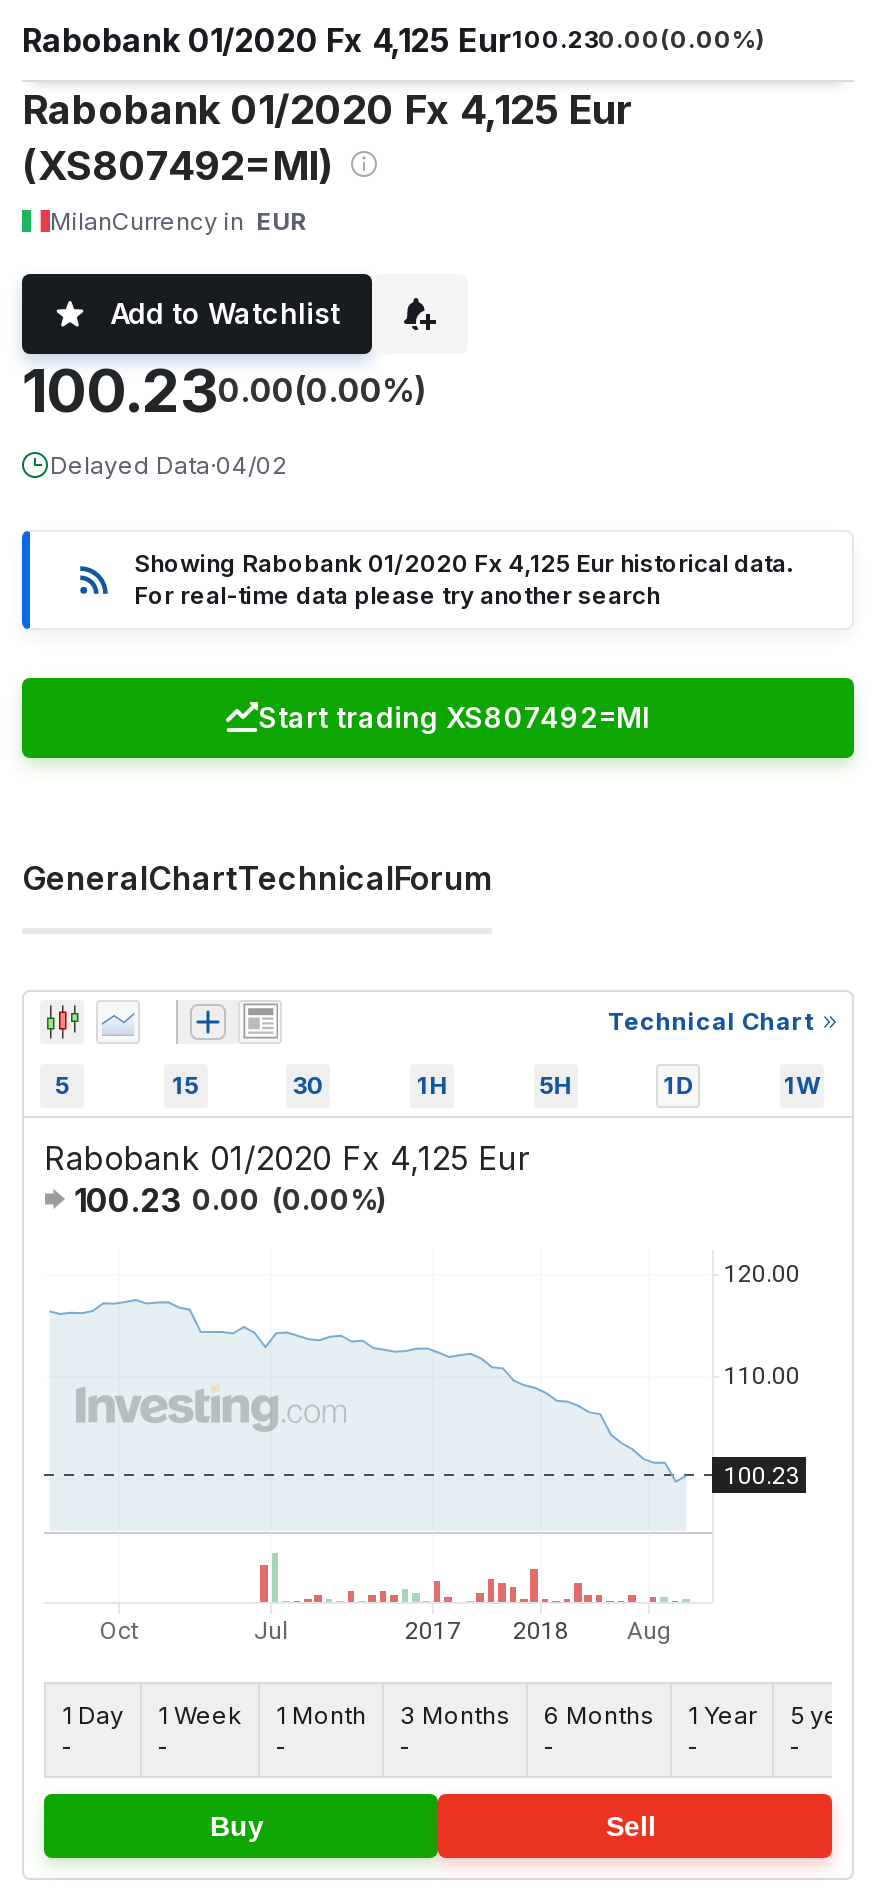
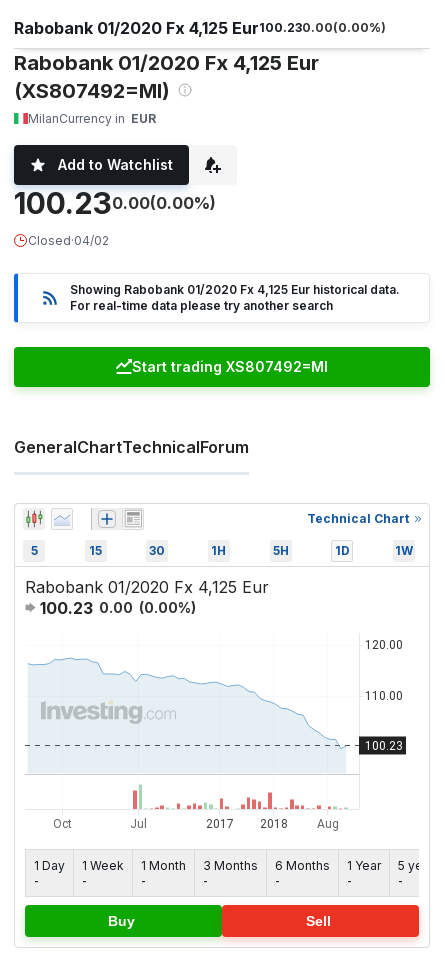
- Delayed Data·04/02
+ Closed·04/02
